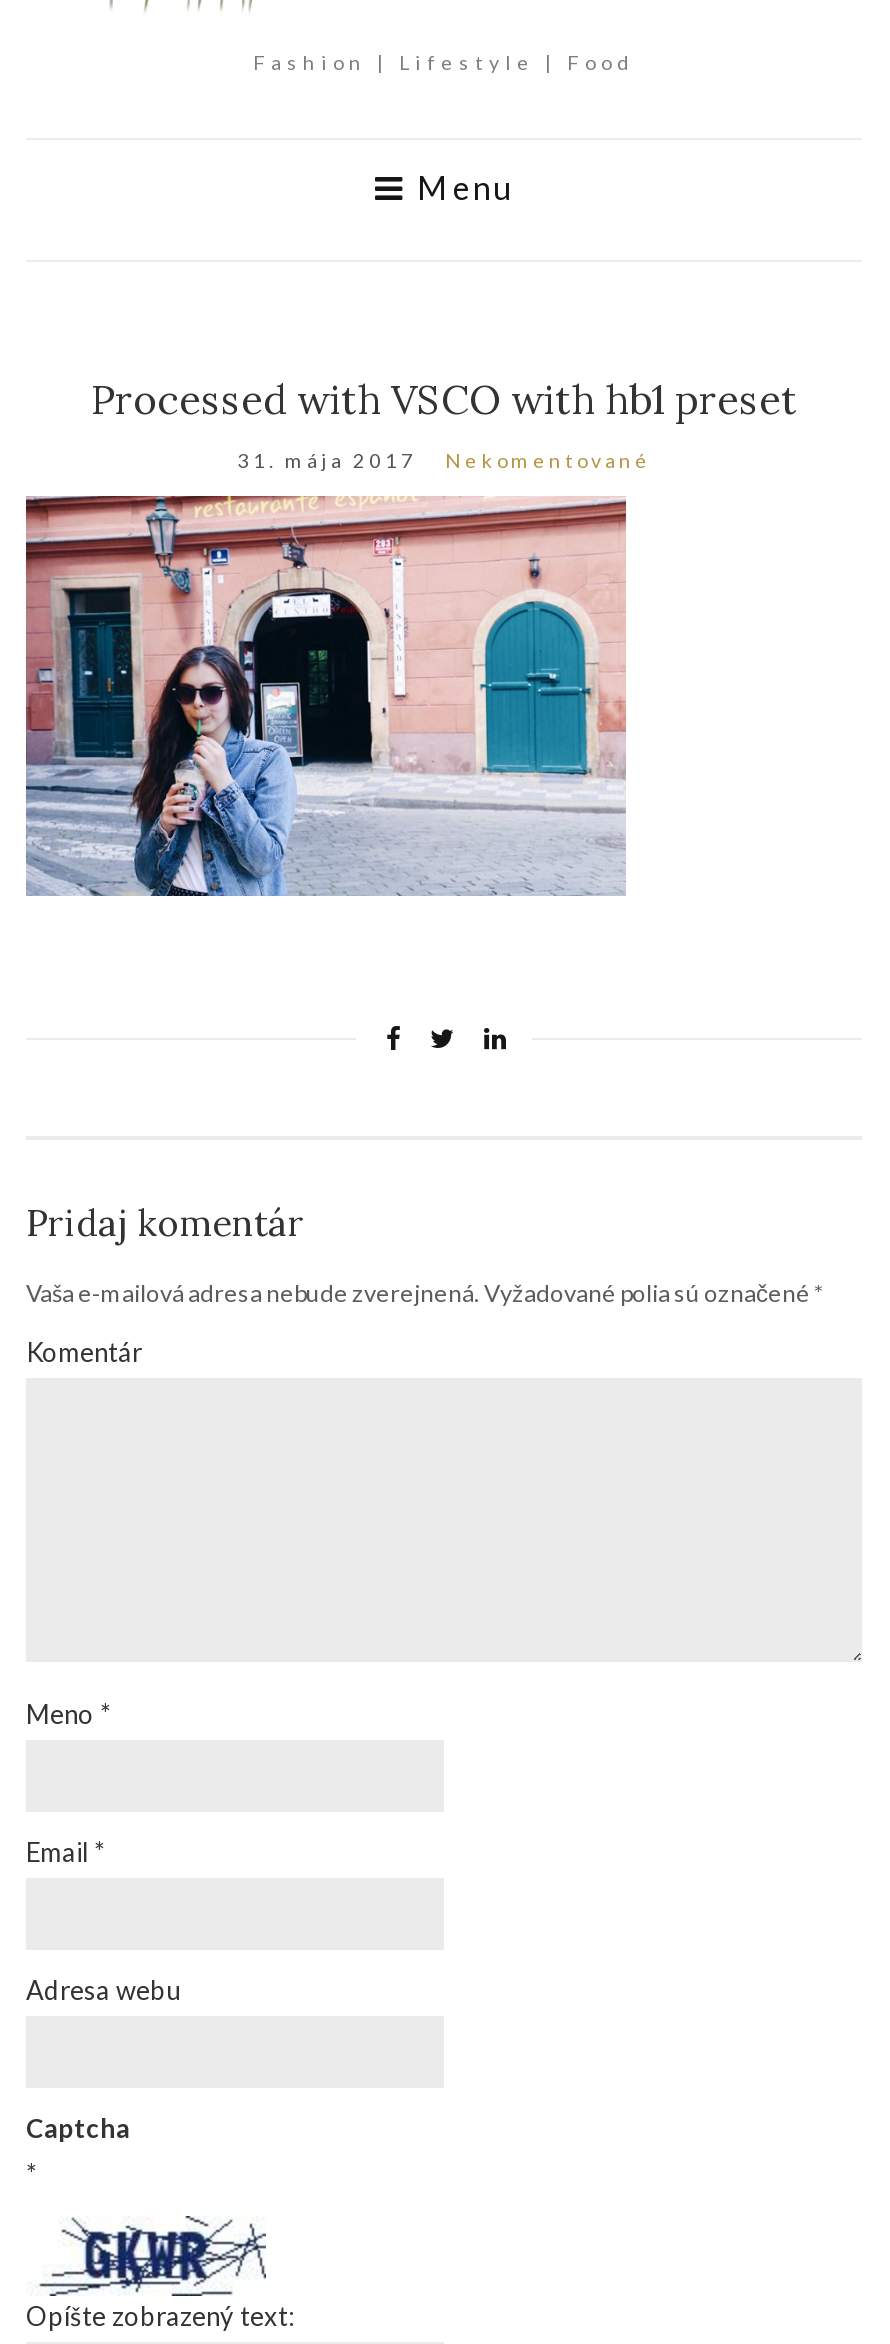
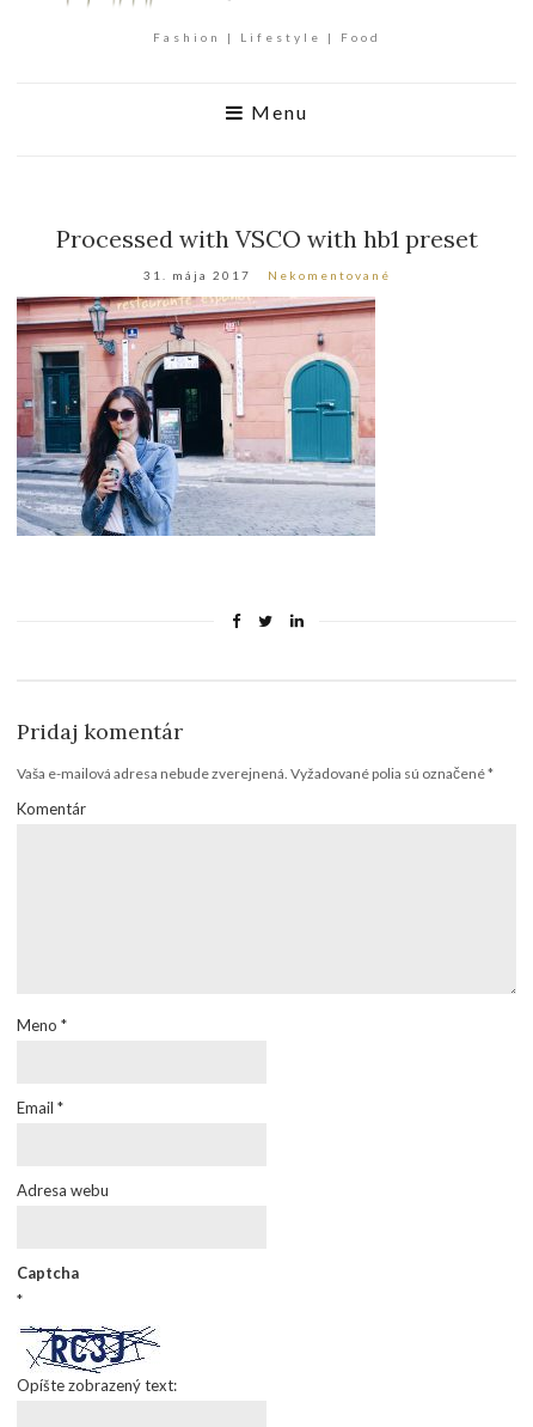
- [image]
+ [image]
